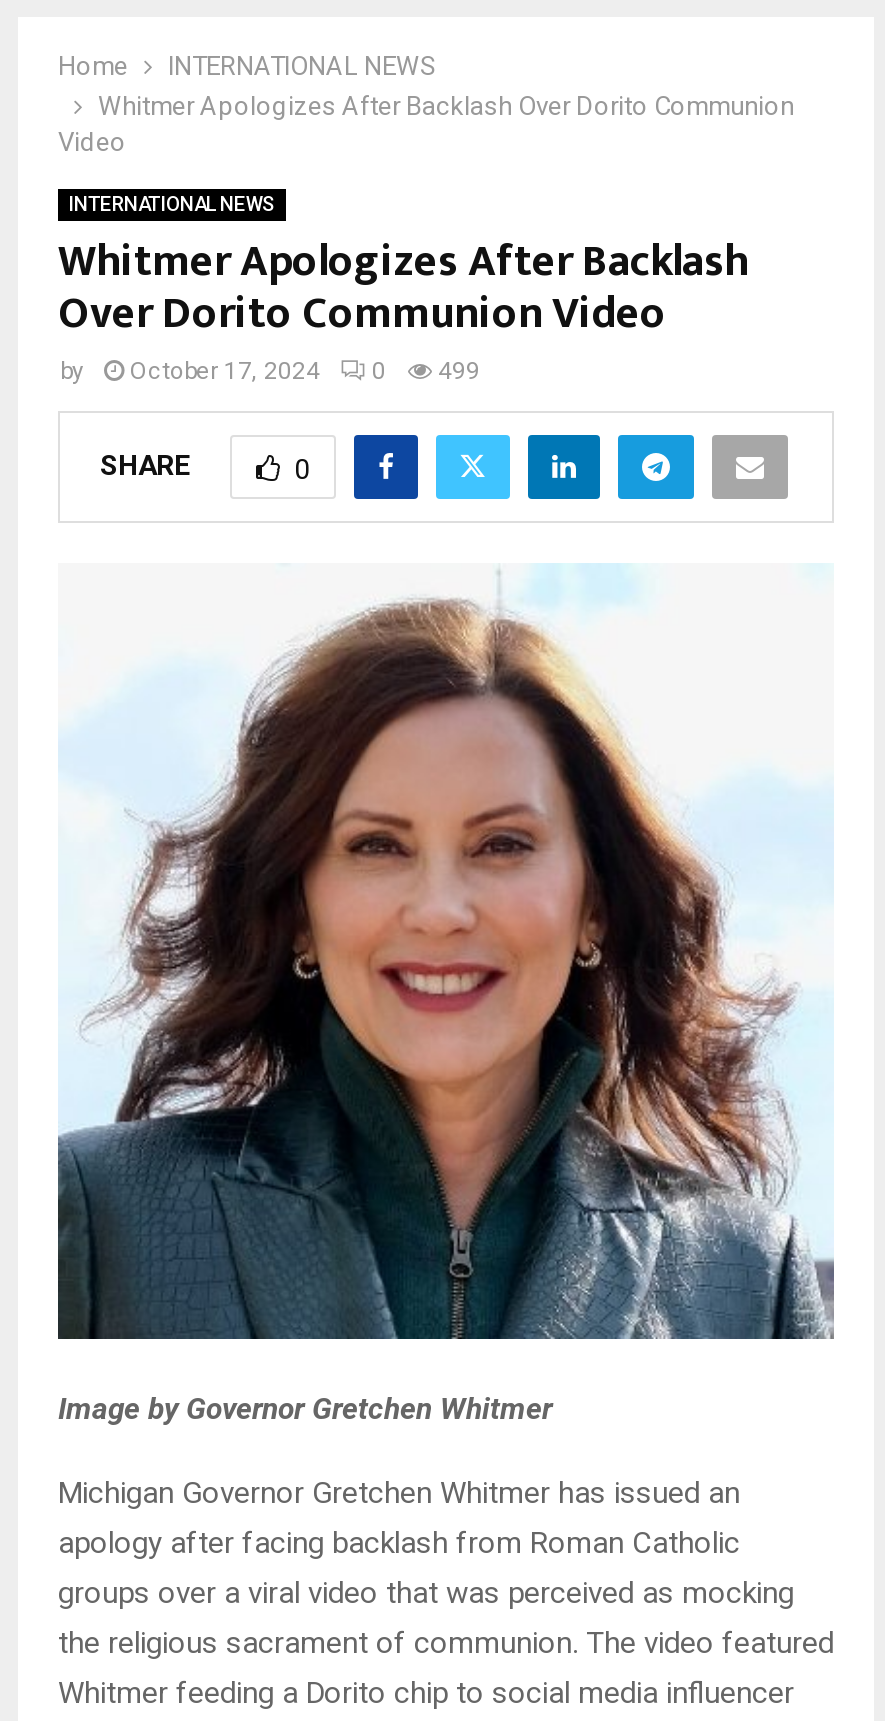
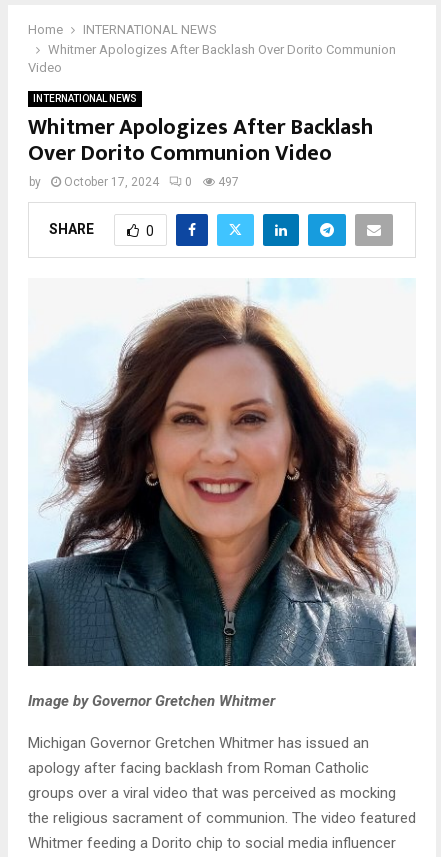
- by October 17, 2024 0 499
+ by October 17, 2024 0 497
